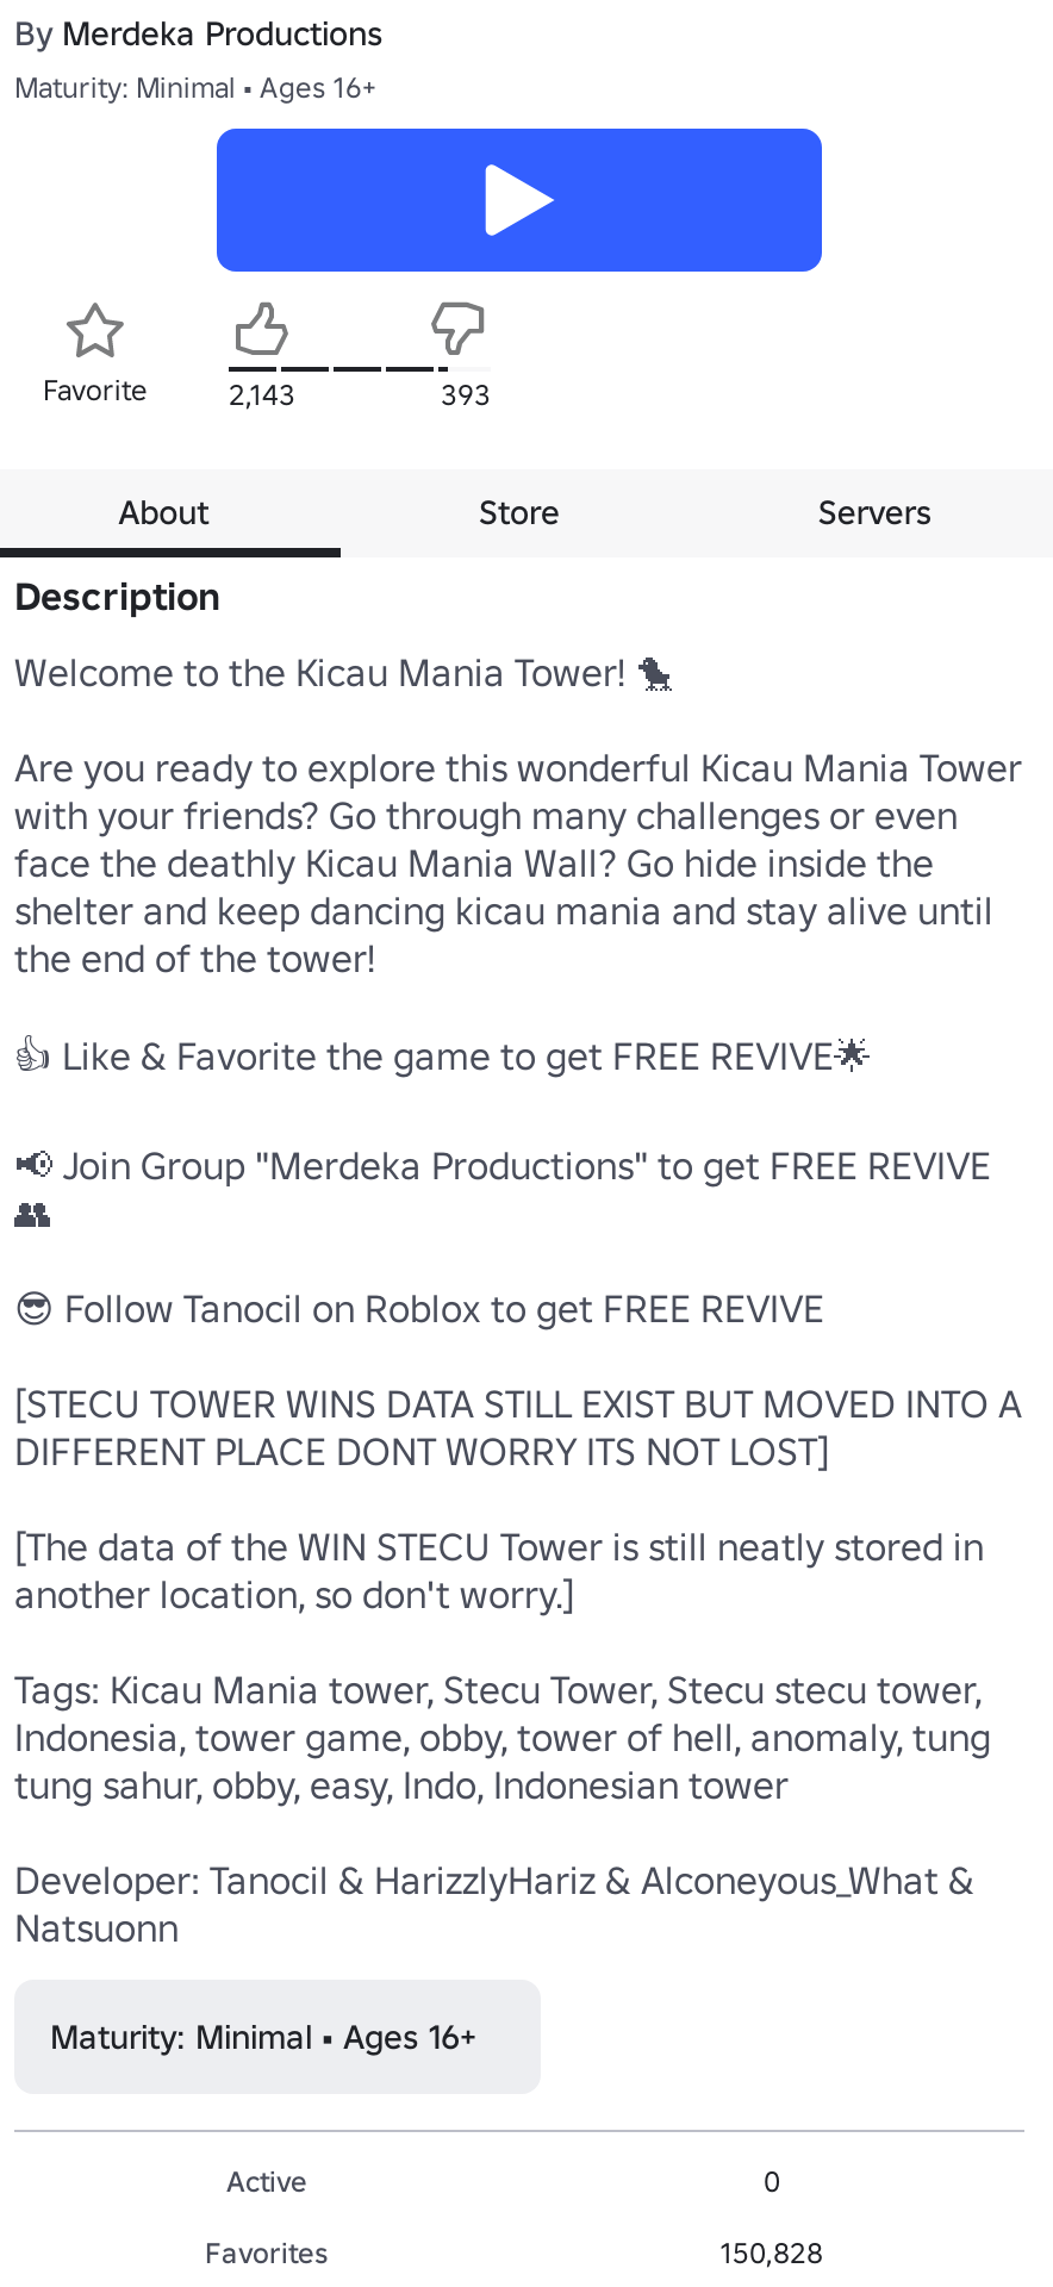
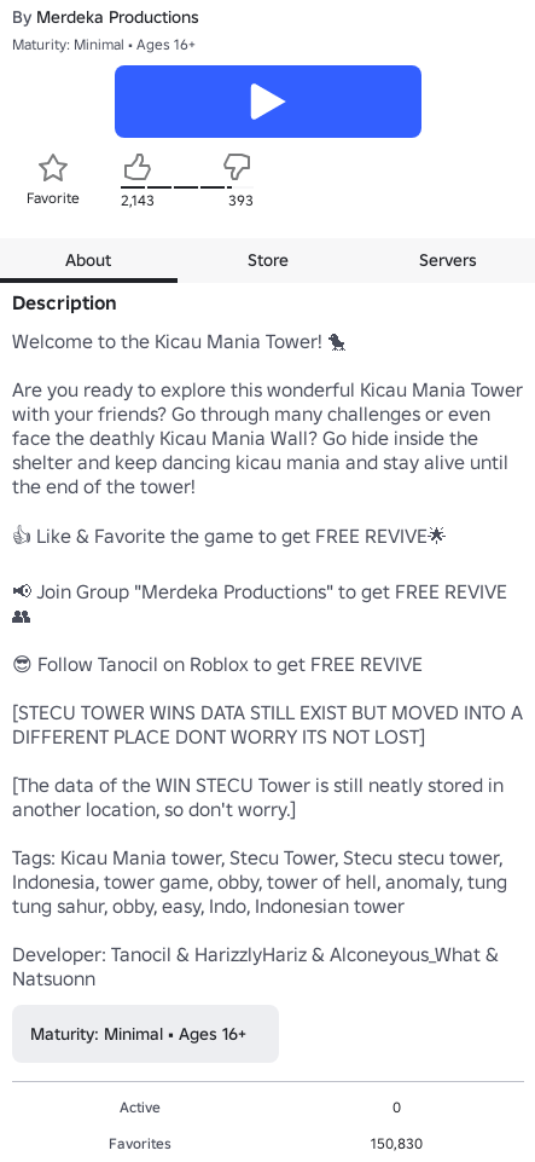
- 150,828
+ 150,830
